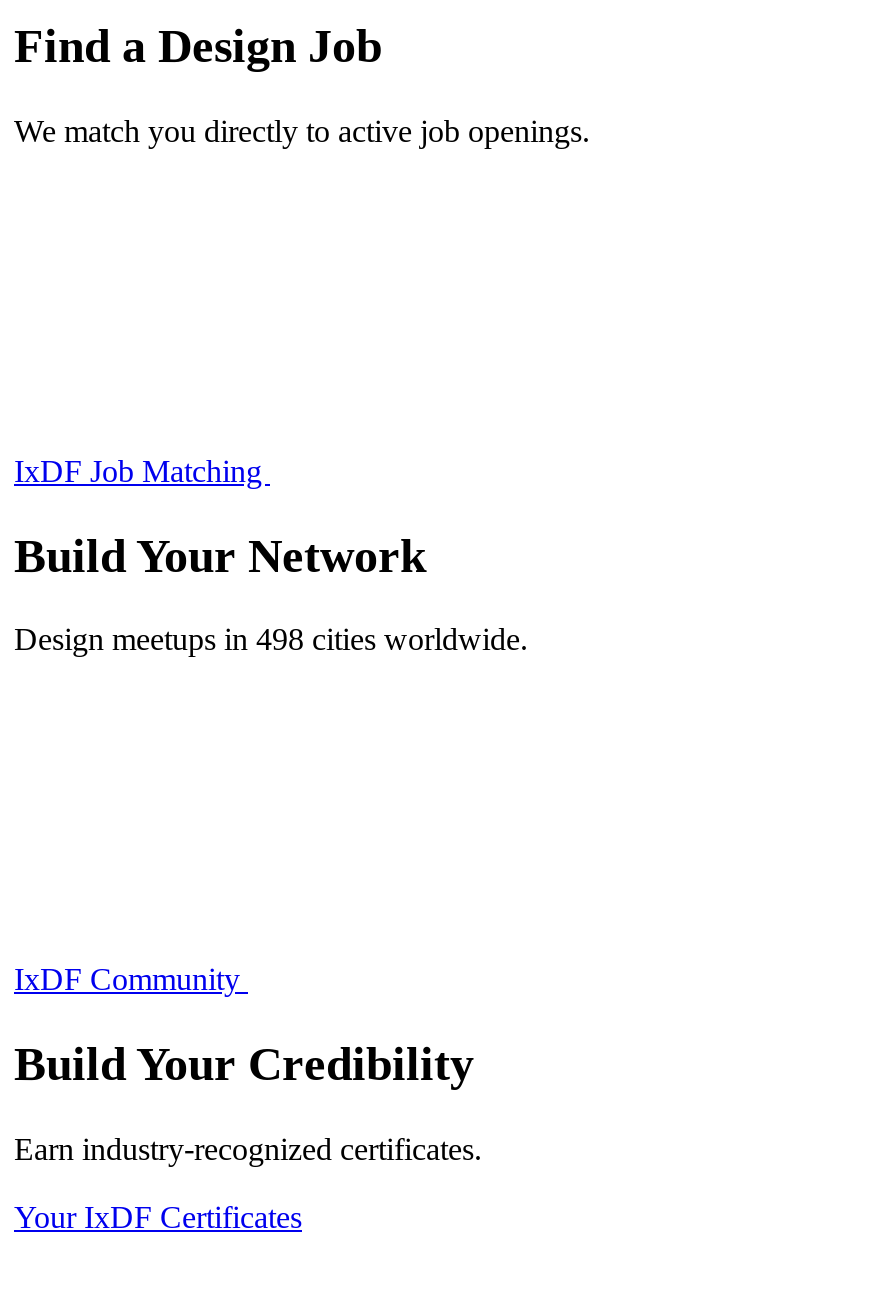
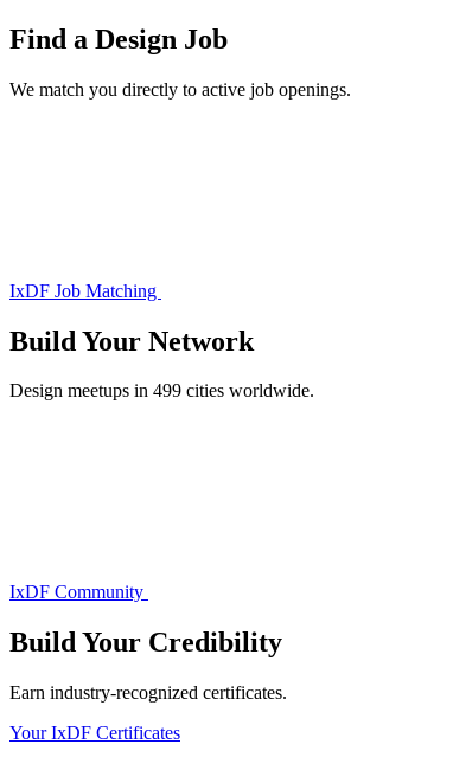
- Design meetups in 498 cities worldwide.
+ Design meetups in 499 cities worldwide.
